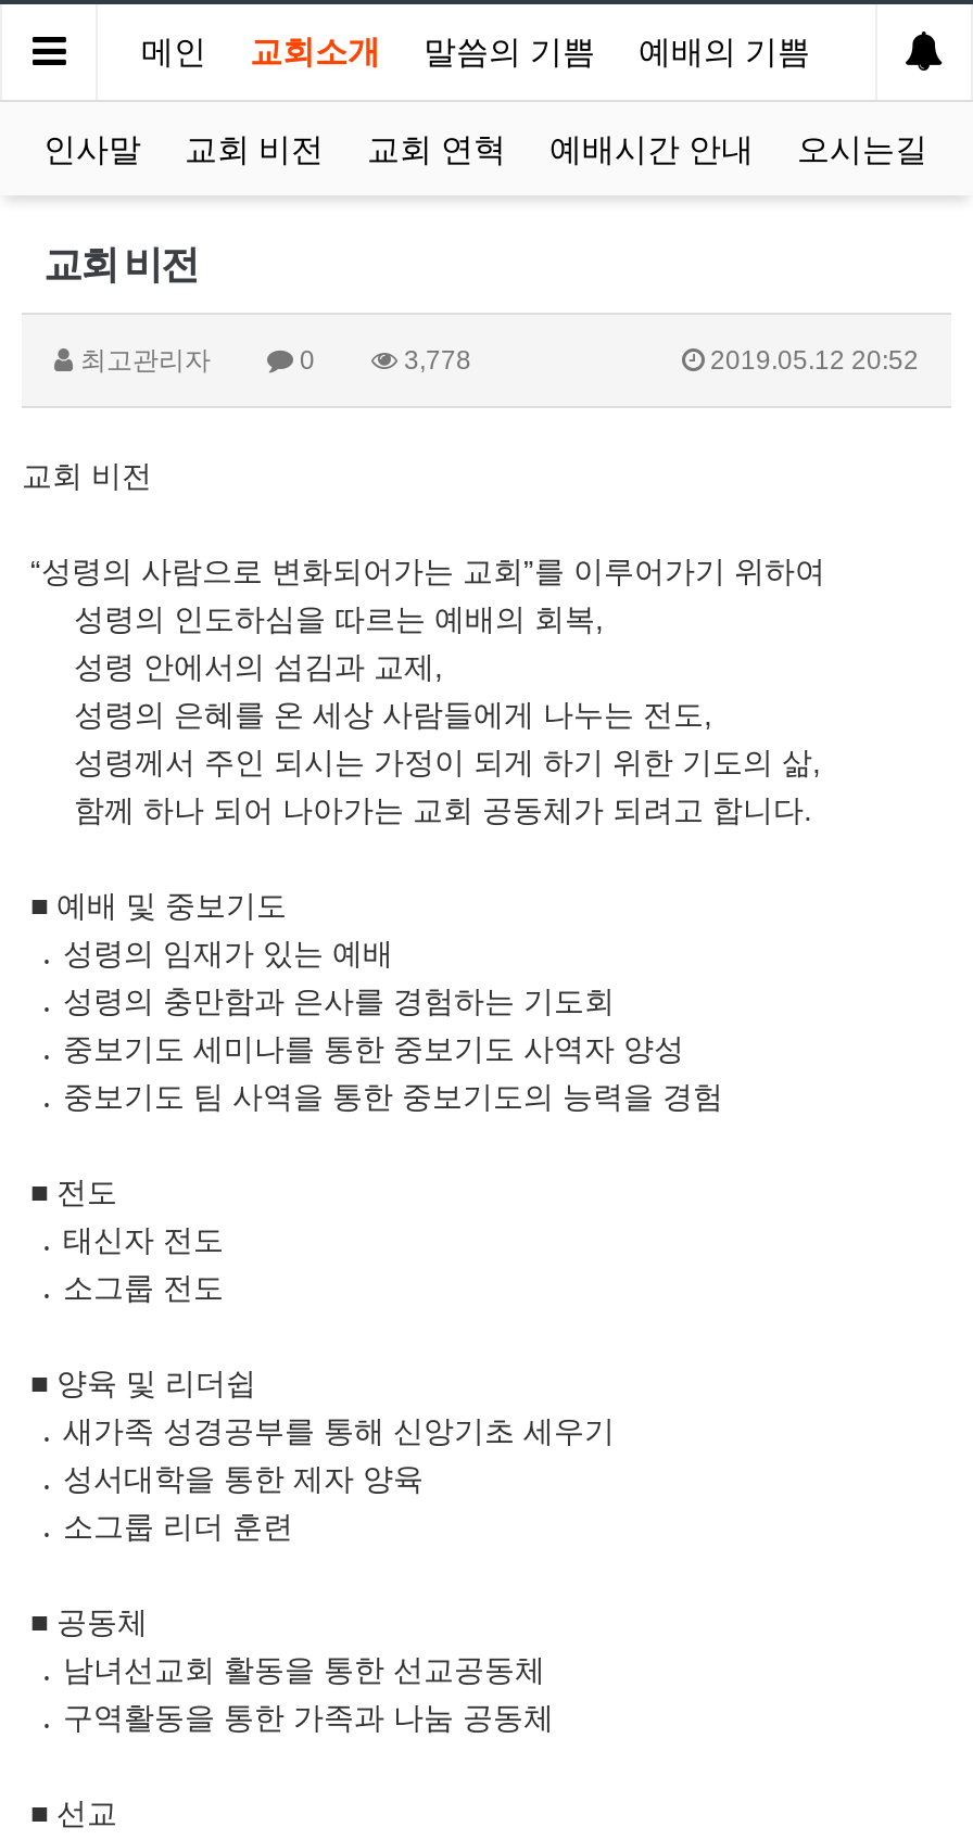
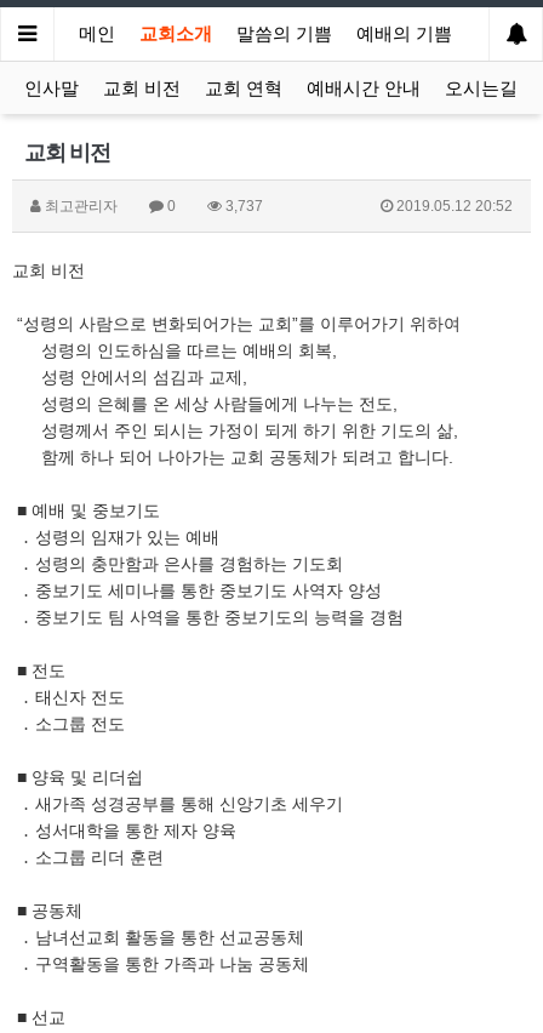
- 3,778
+ 3,737
